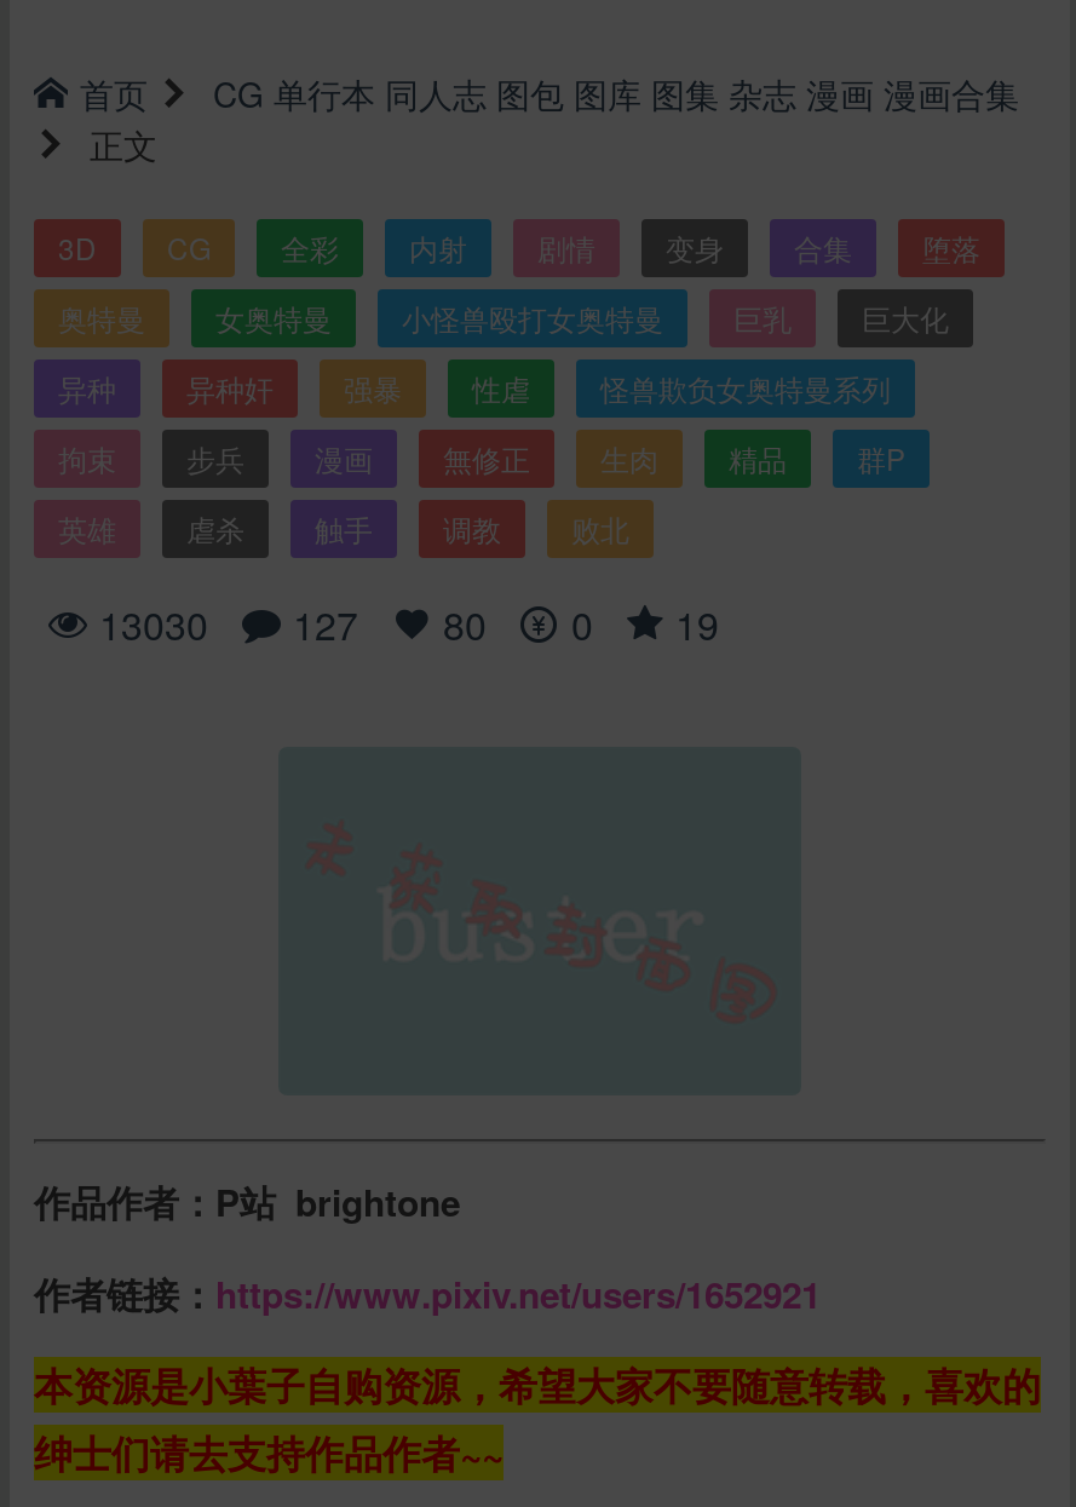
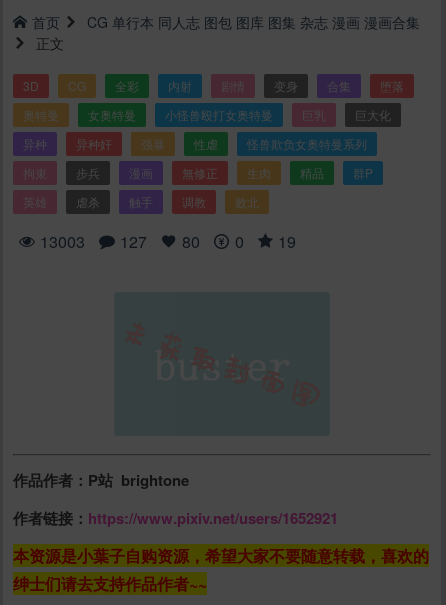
- 13030 127 80 0 19
+ 13003 127 80 0 19
